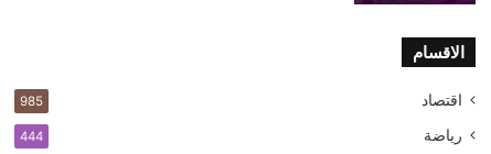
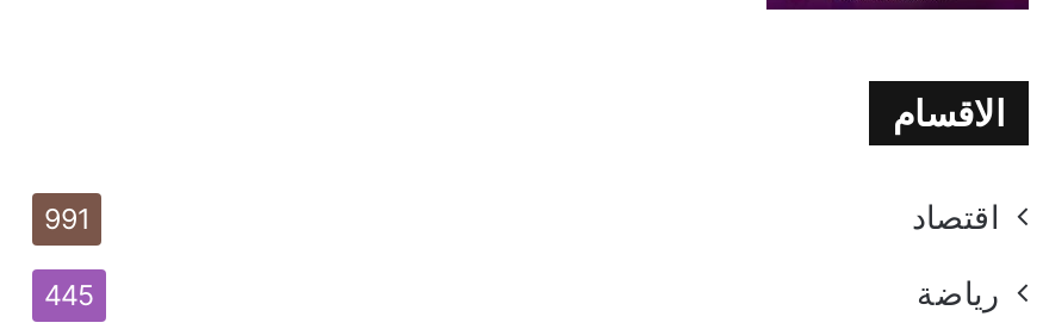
- 985
+ 991

- 444
+ 445
